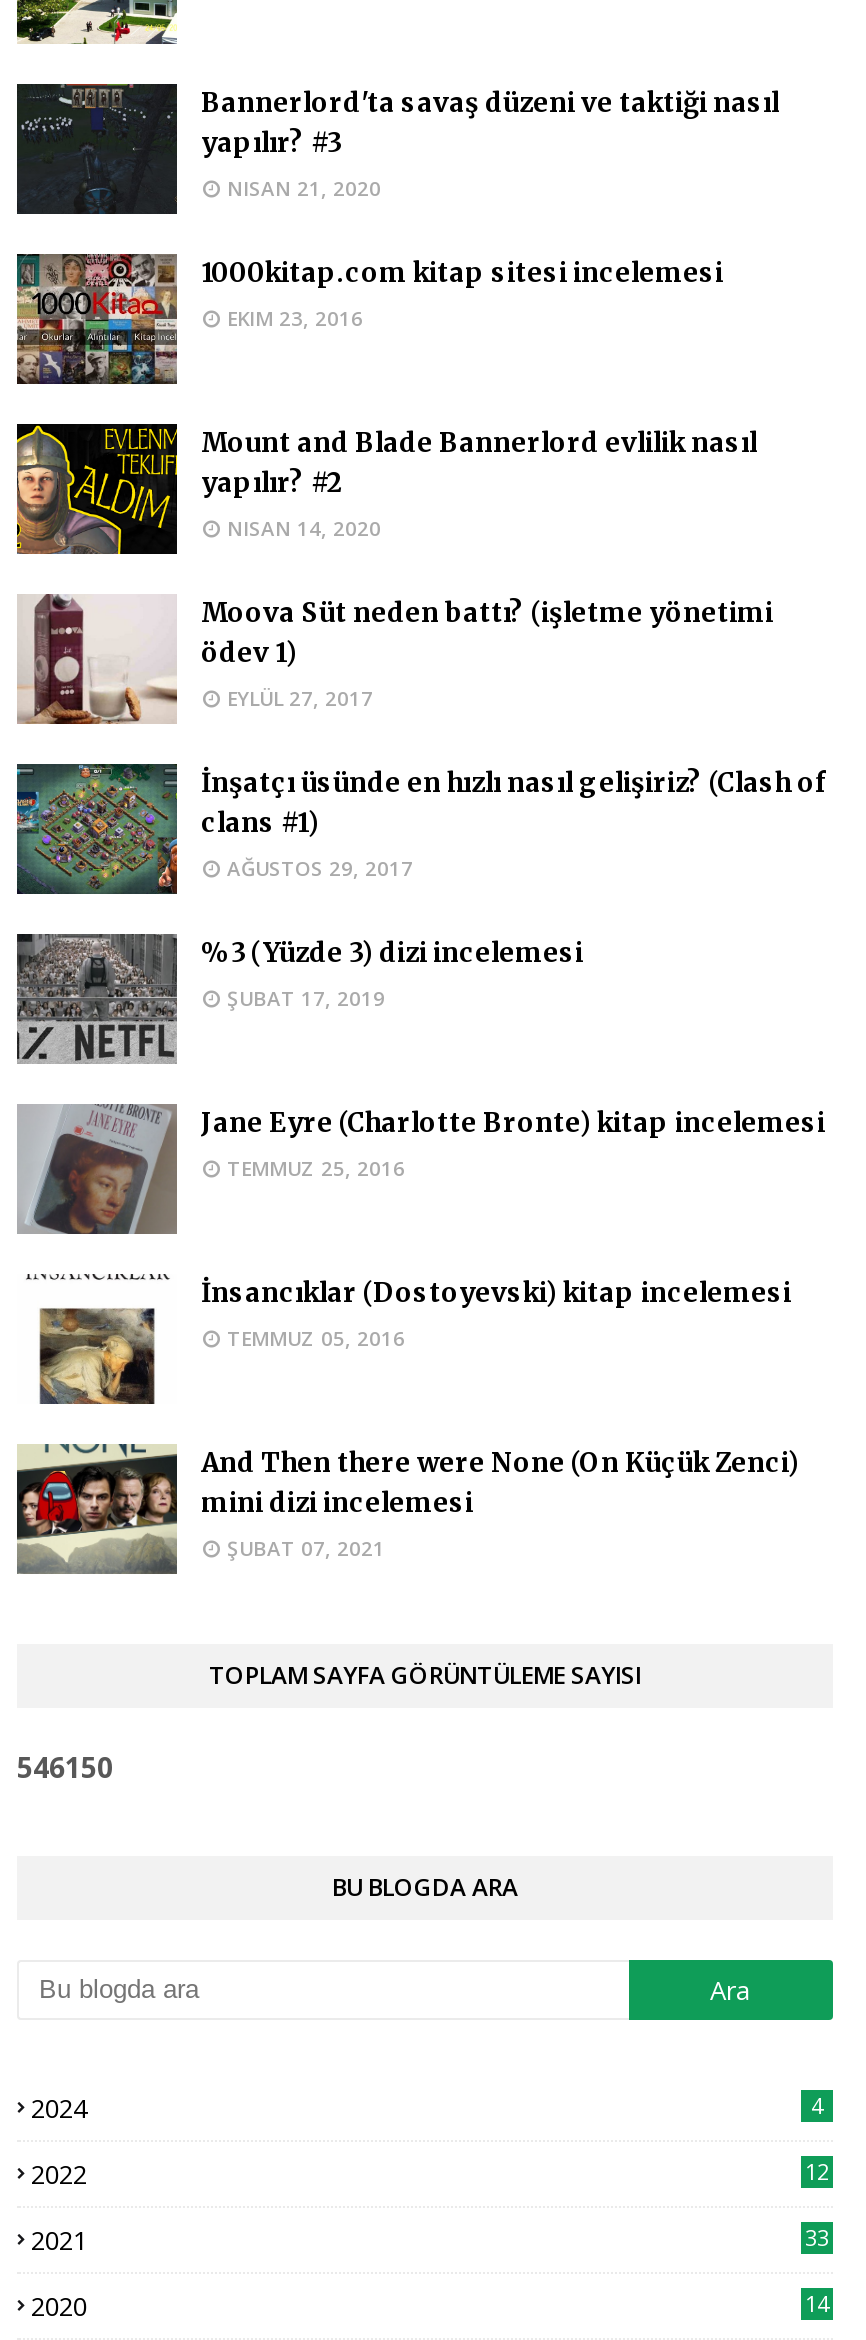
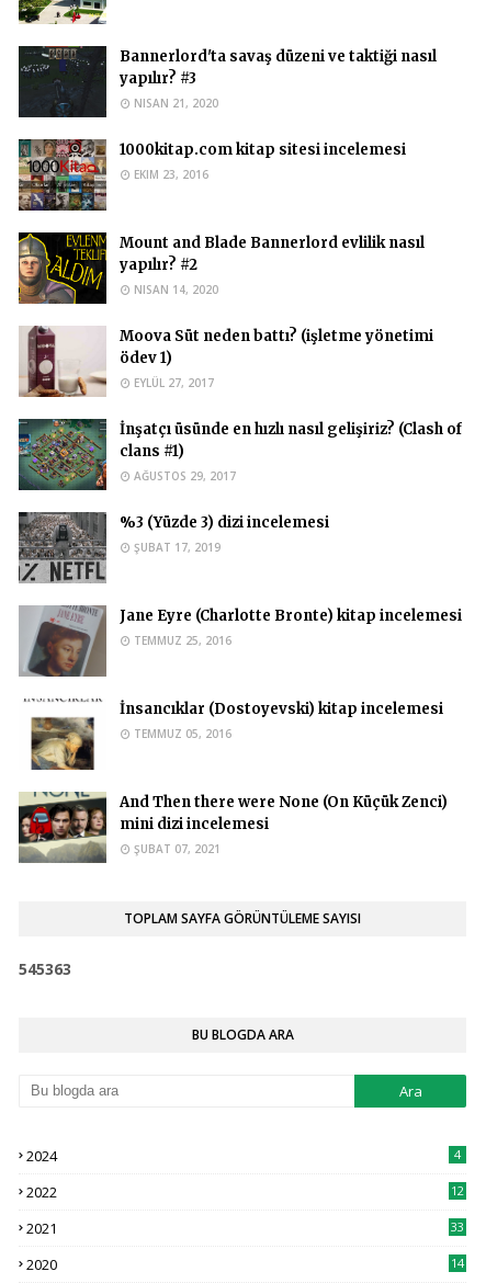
- 546150
+ 545363
